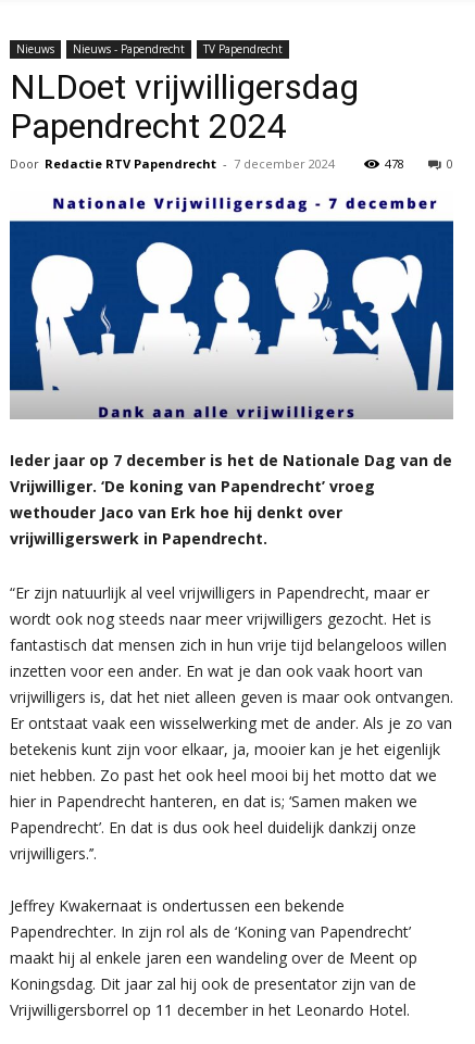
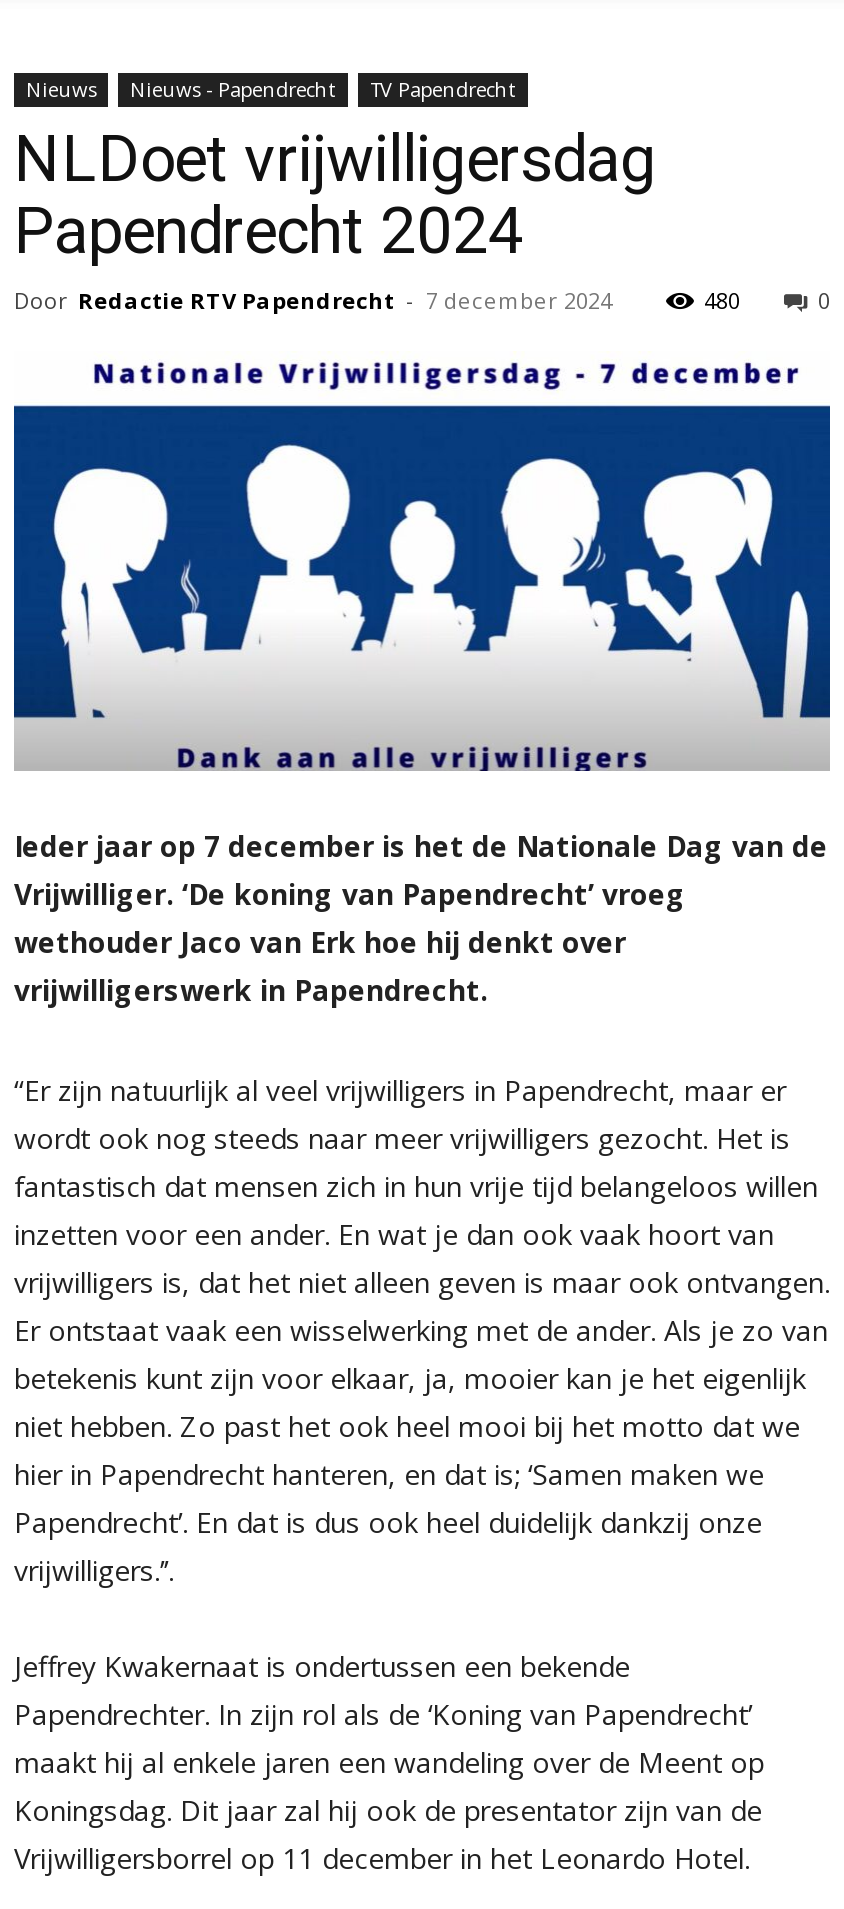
- 478
+ 480
